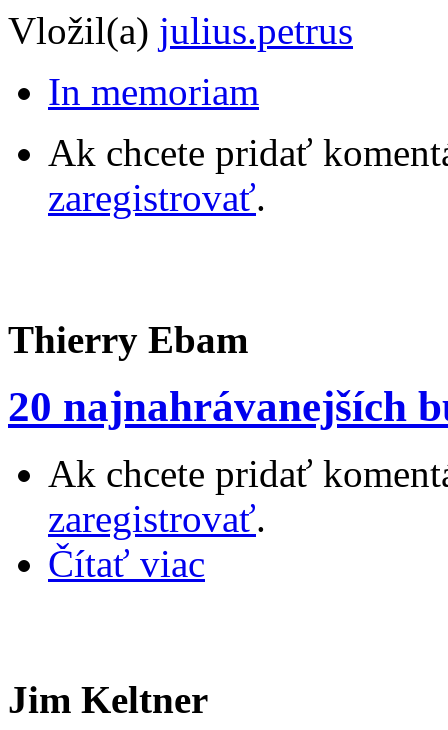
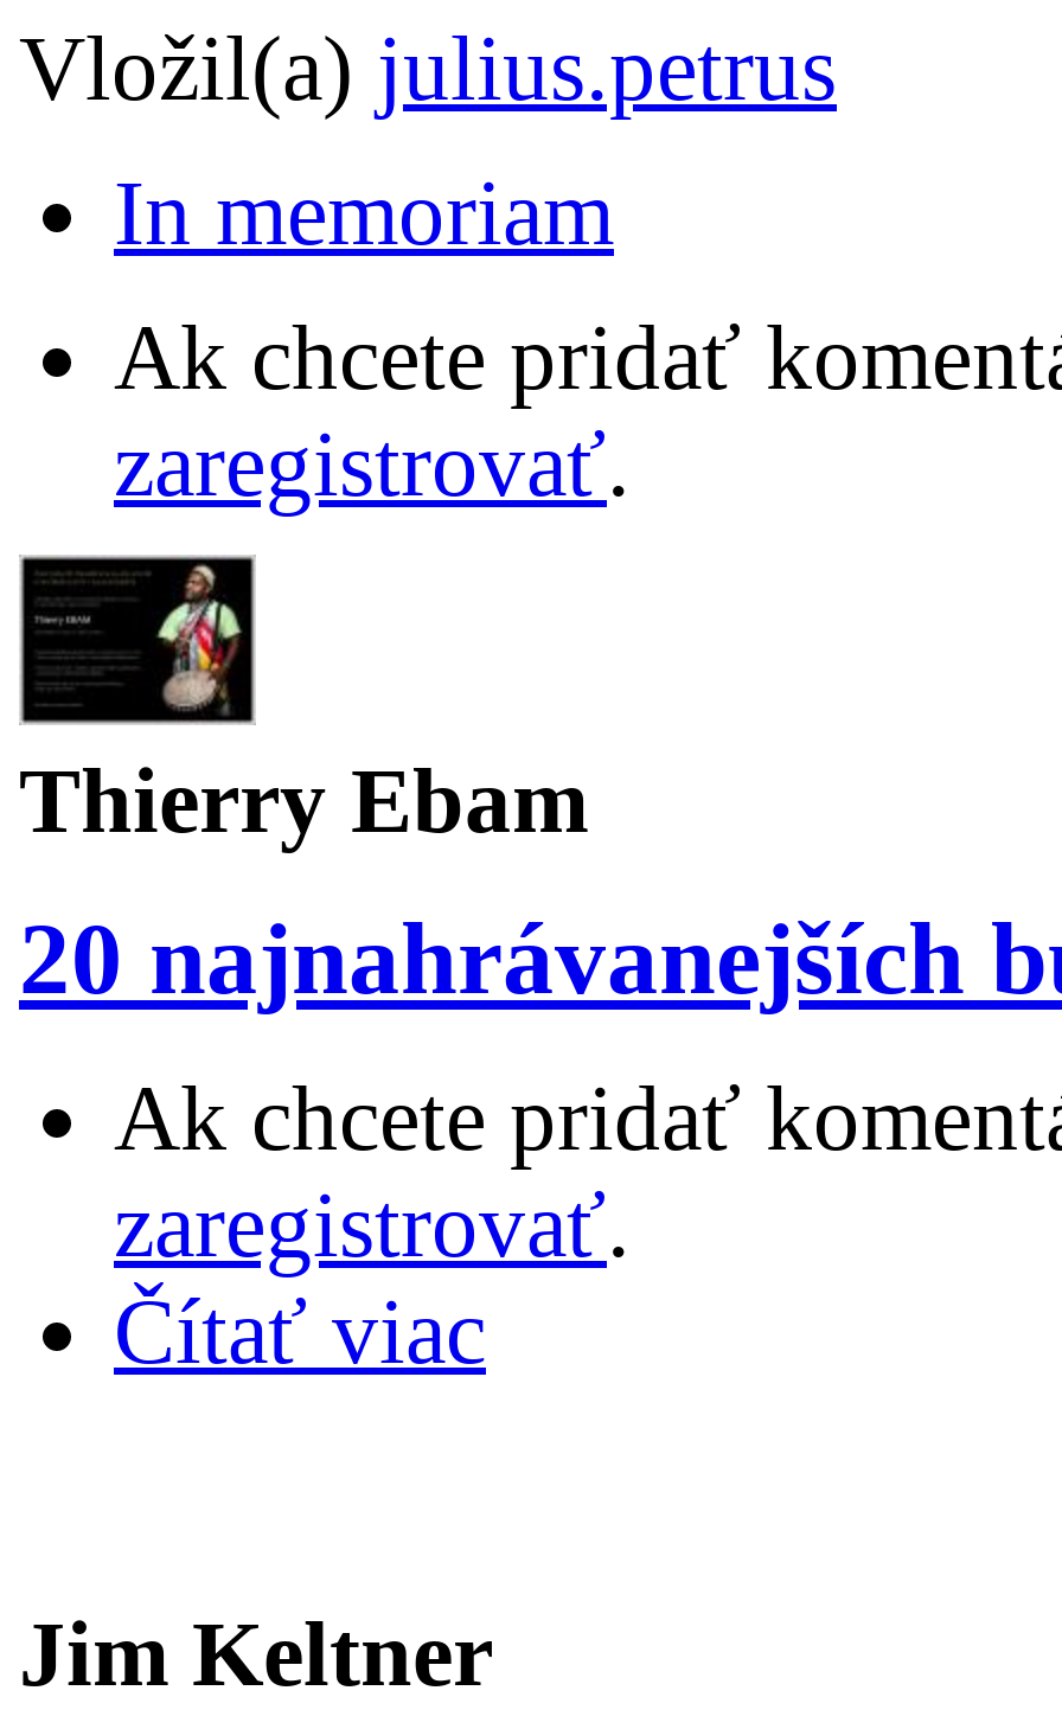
+ [image]
